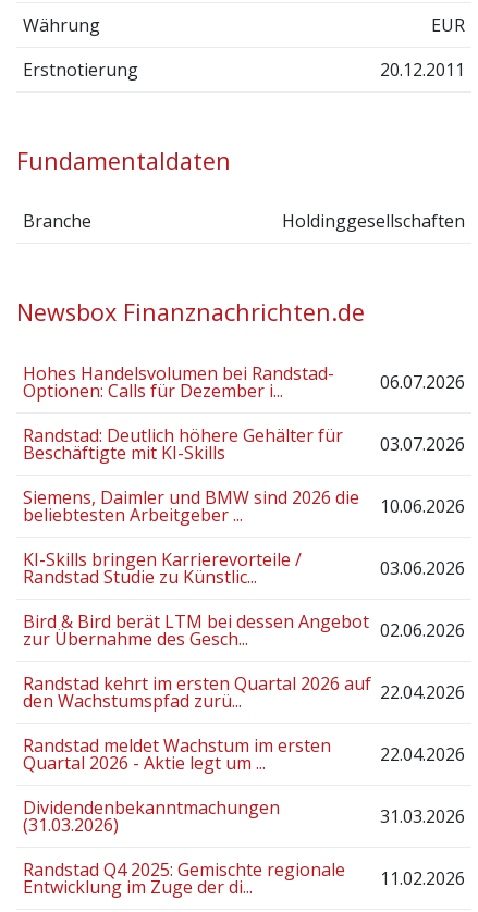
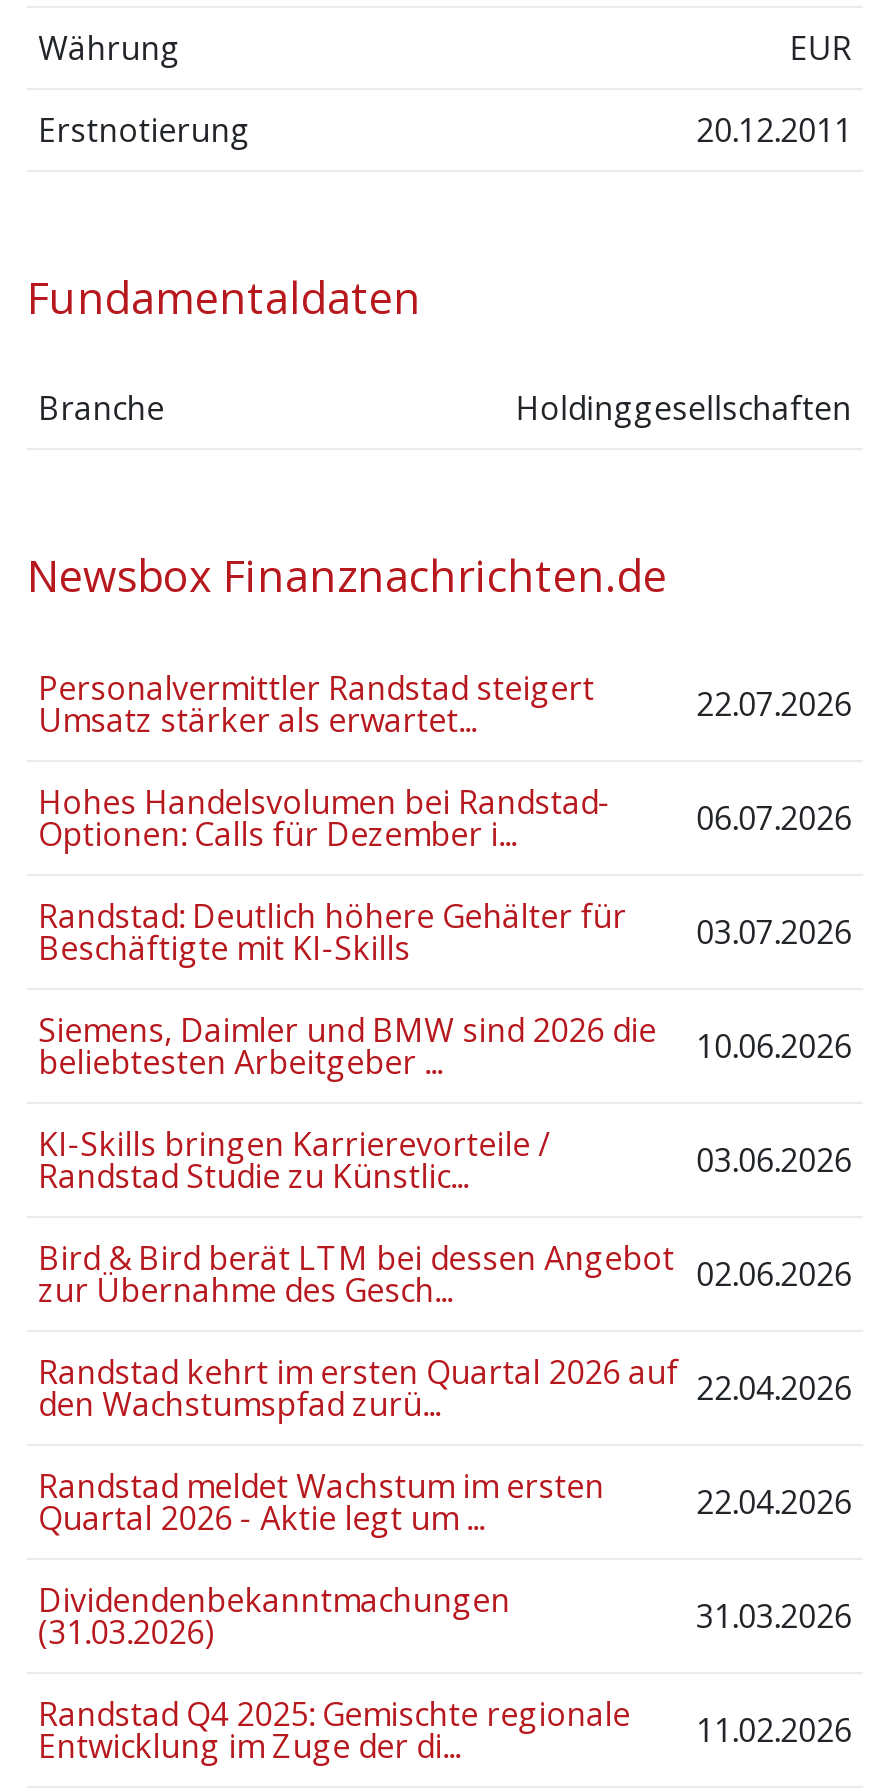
+ Personalvermittler Randstad steigert
+ Umsatz stärker als erwartet...
+ 22.07.2026
